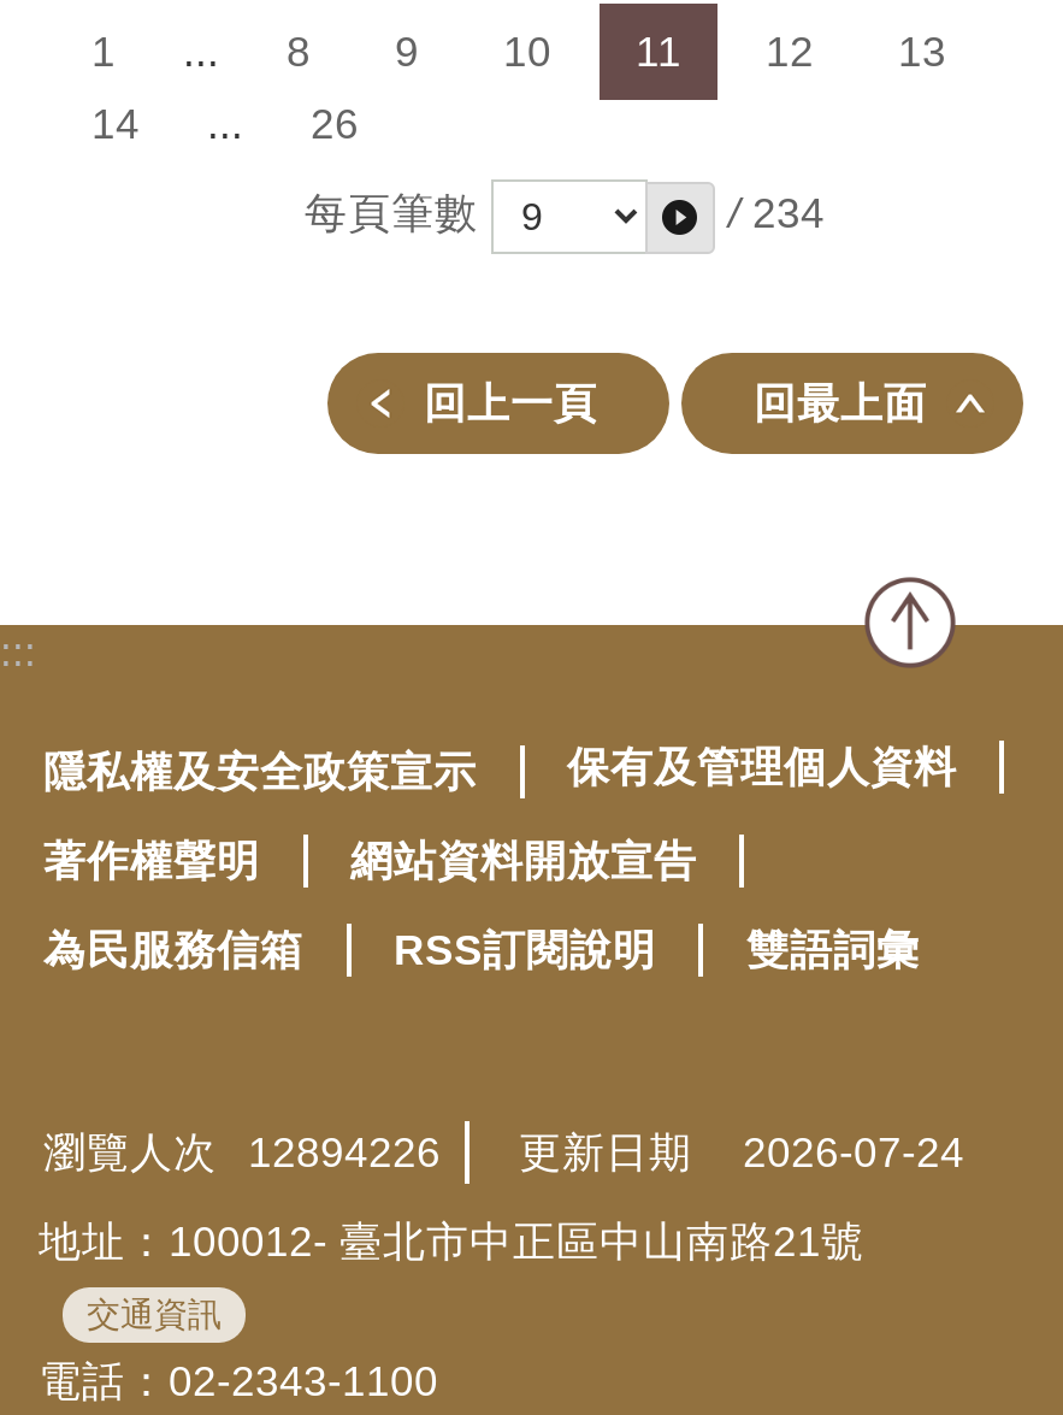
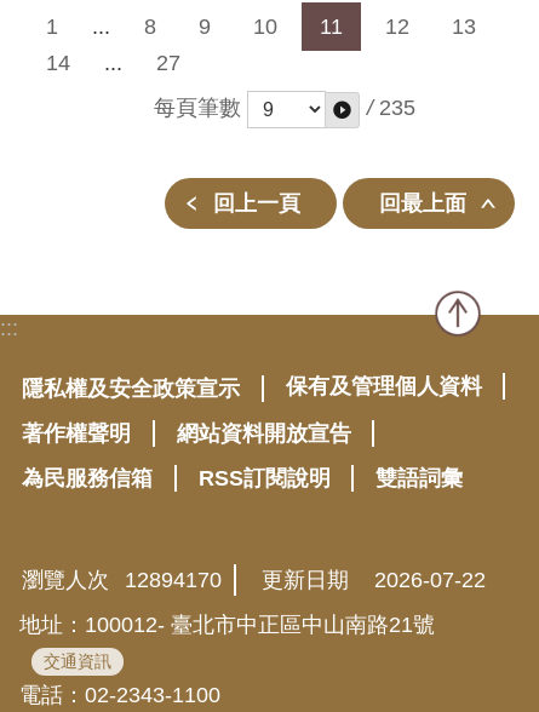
- 26
+ 27

- / 234
+ / 235

- 12894226
+ 12894170

- 2026-07-24
+ 2026-07-22
